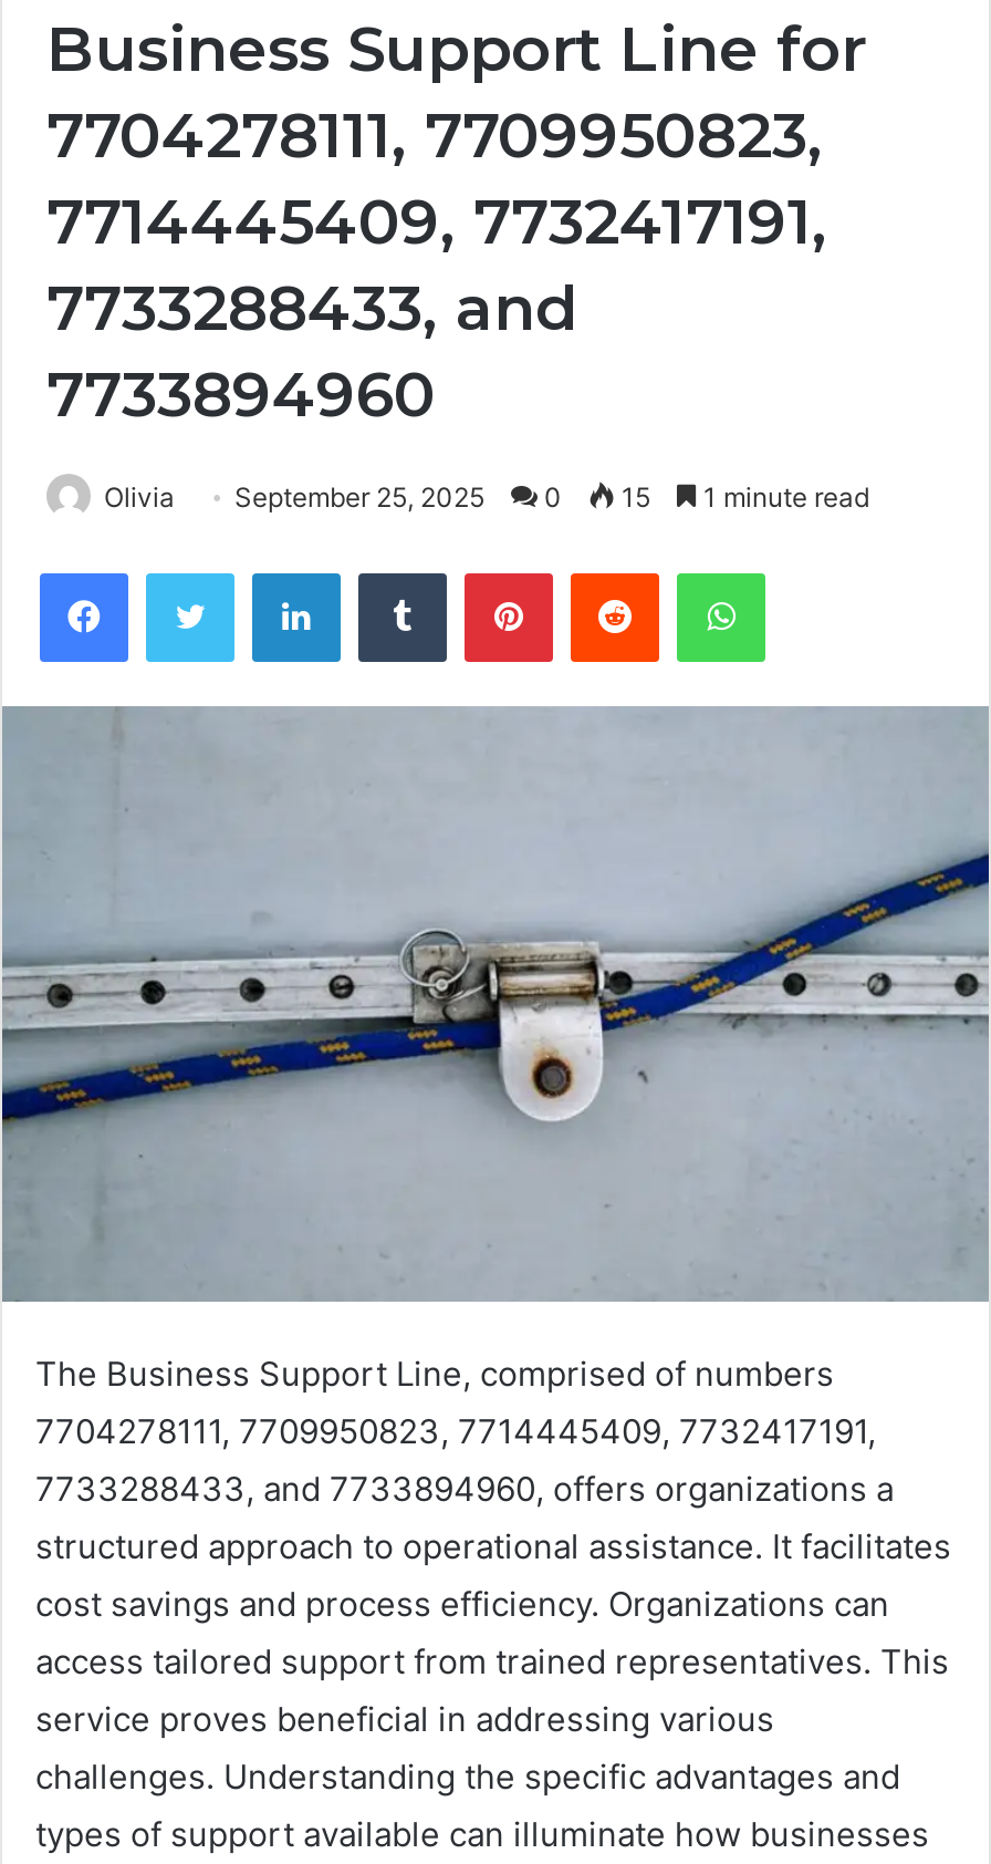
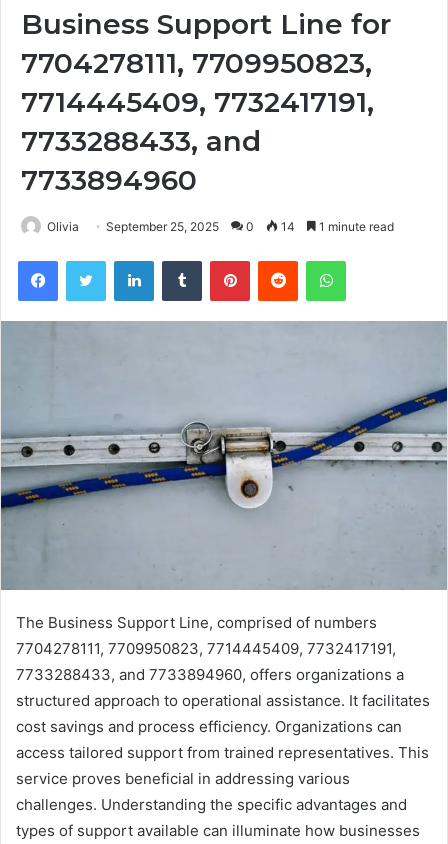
- Olivia September 25, 2025 0 15 1 minute read
+ Olivia September 25, 2025 0 14 1 minute read
